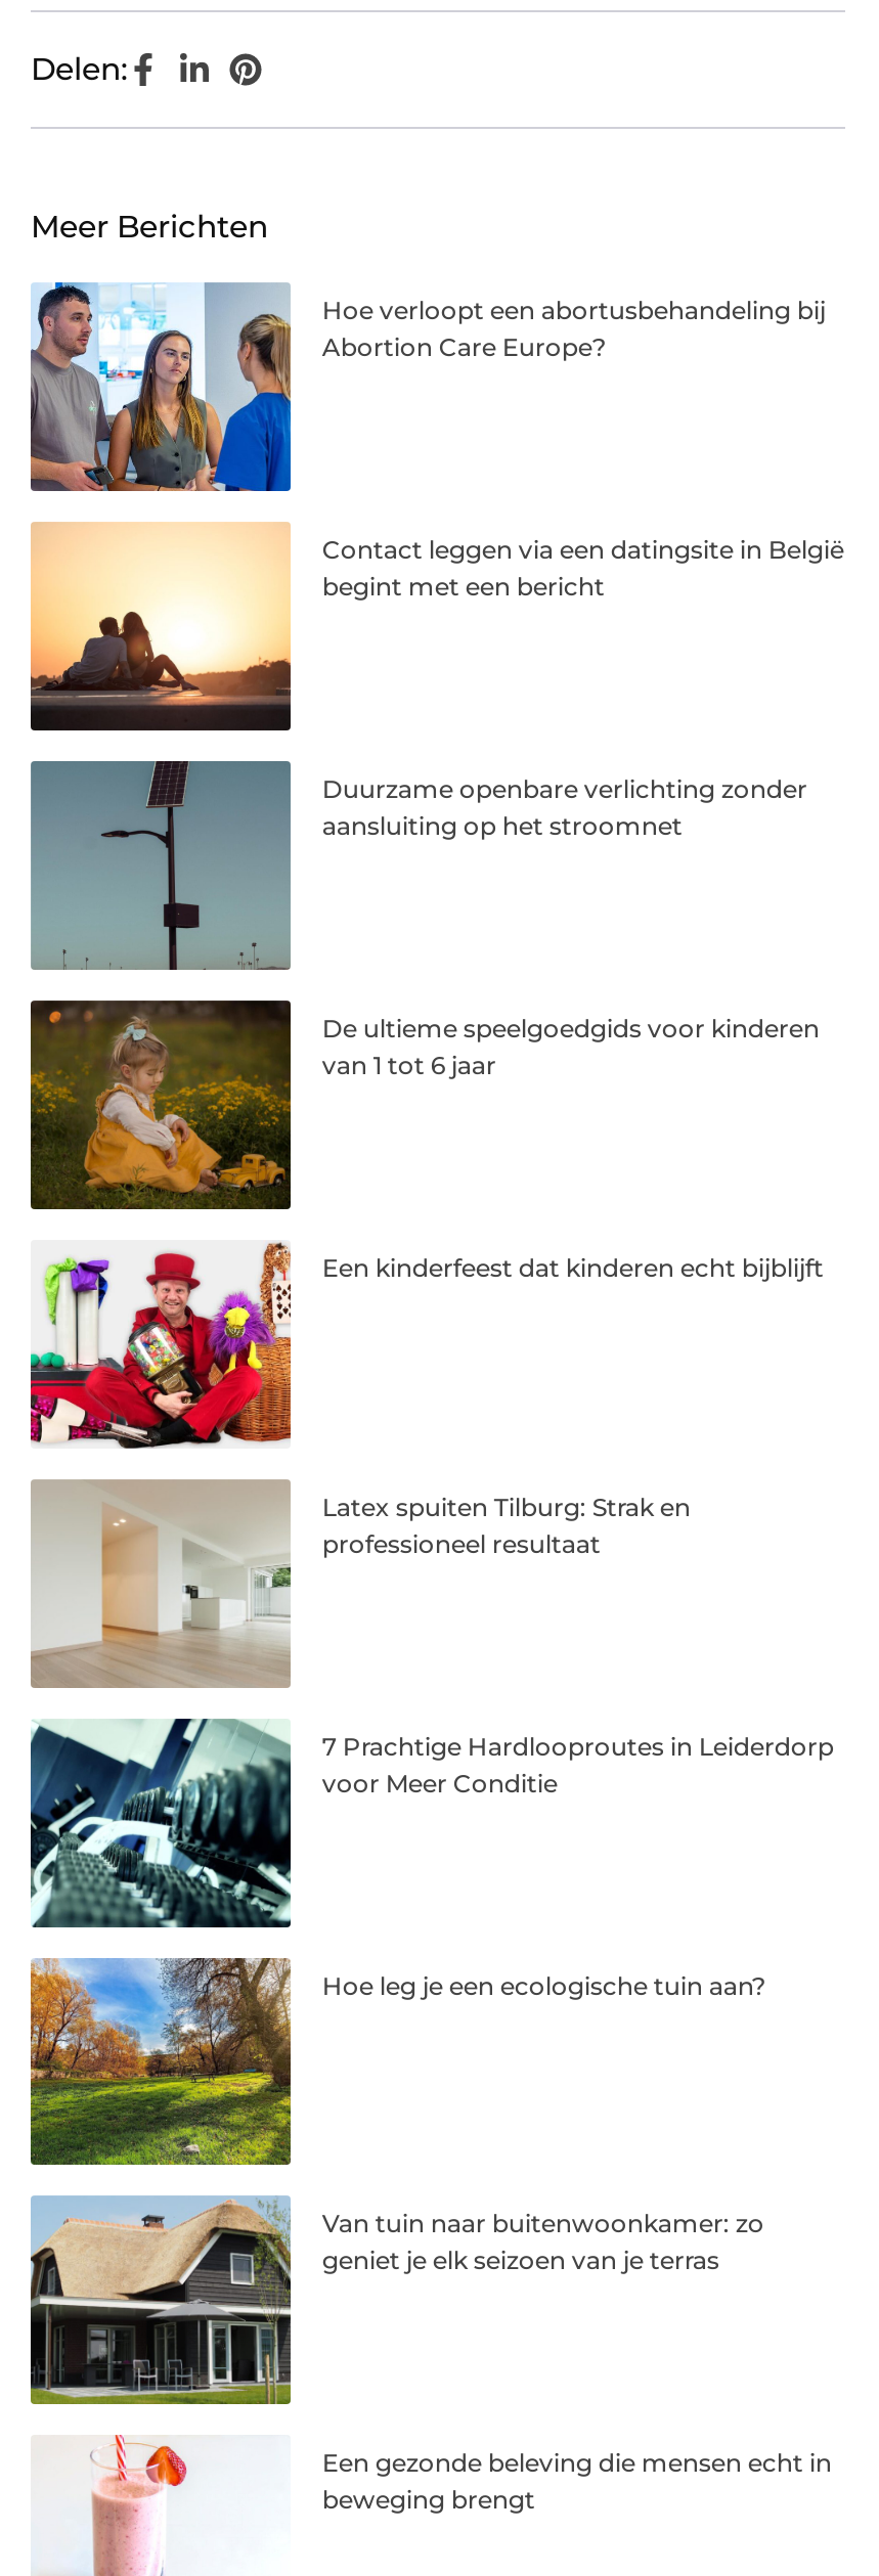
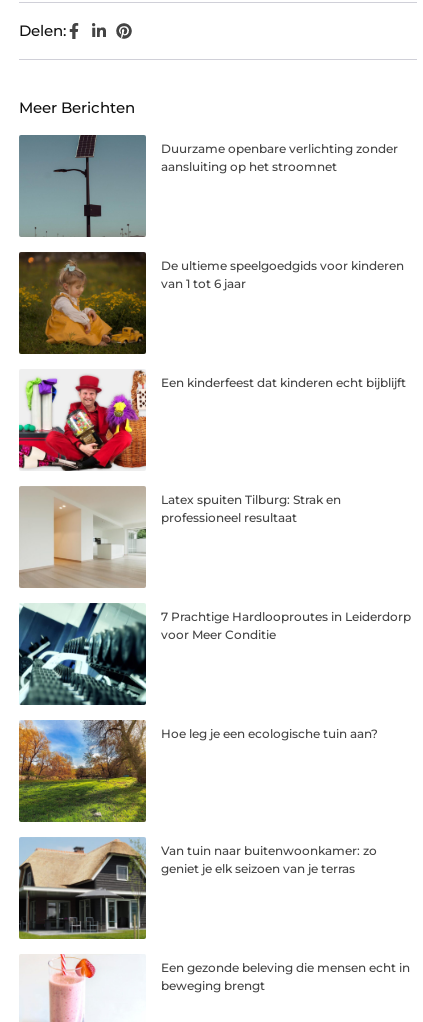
- [image]
- Hoe verloopt een abortusbehandeling bij
- Abortion Care Europe?

- [image]
- Contact leggen via een datingsite in België
- begint met een bericht
